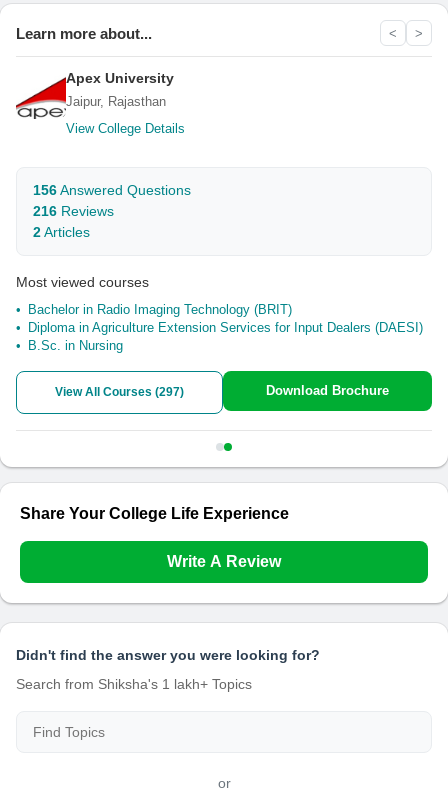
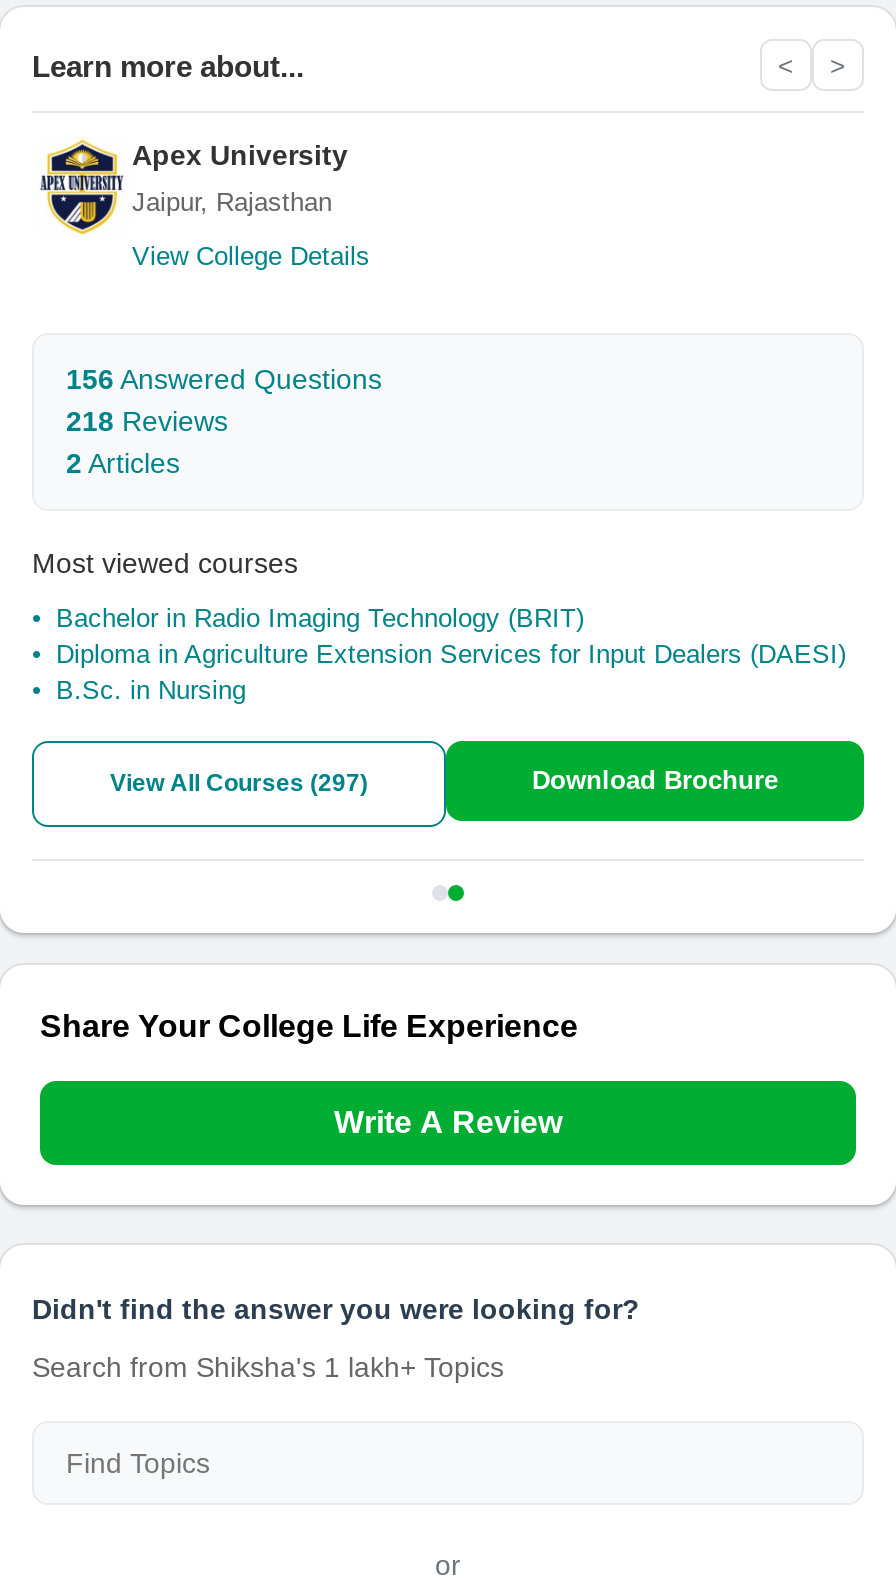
- [image]
+ [image]

- 216 Reviews
+ 218 Reviews
